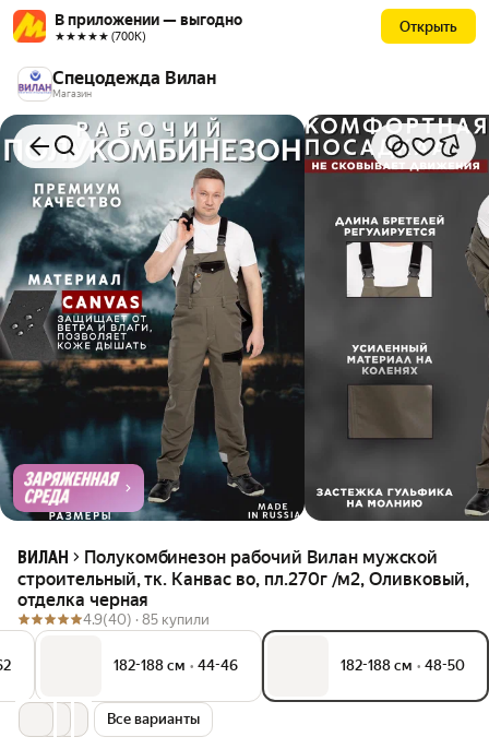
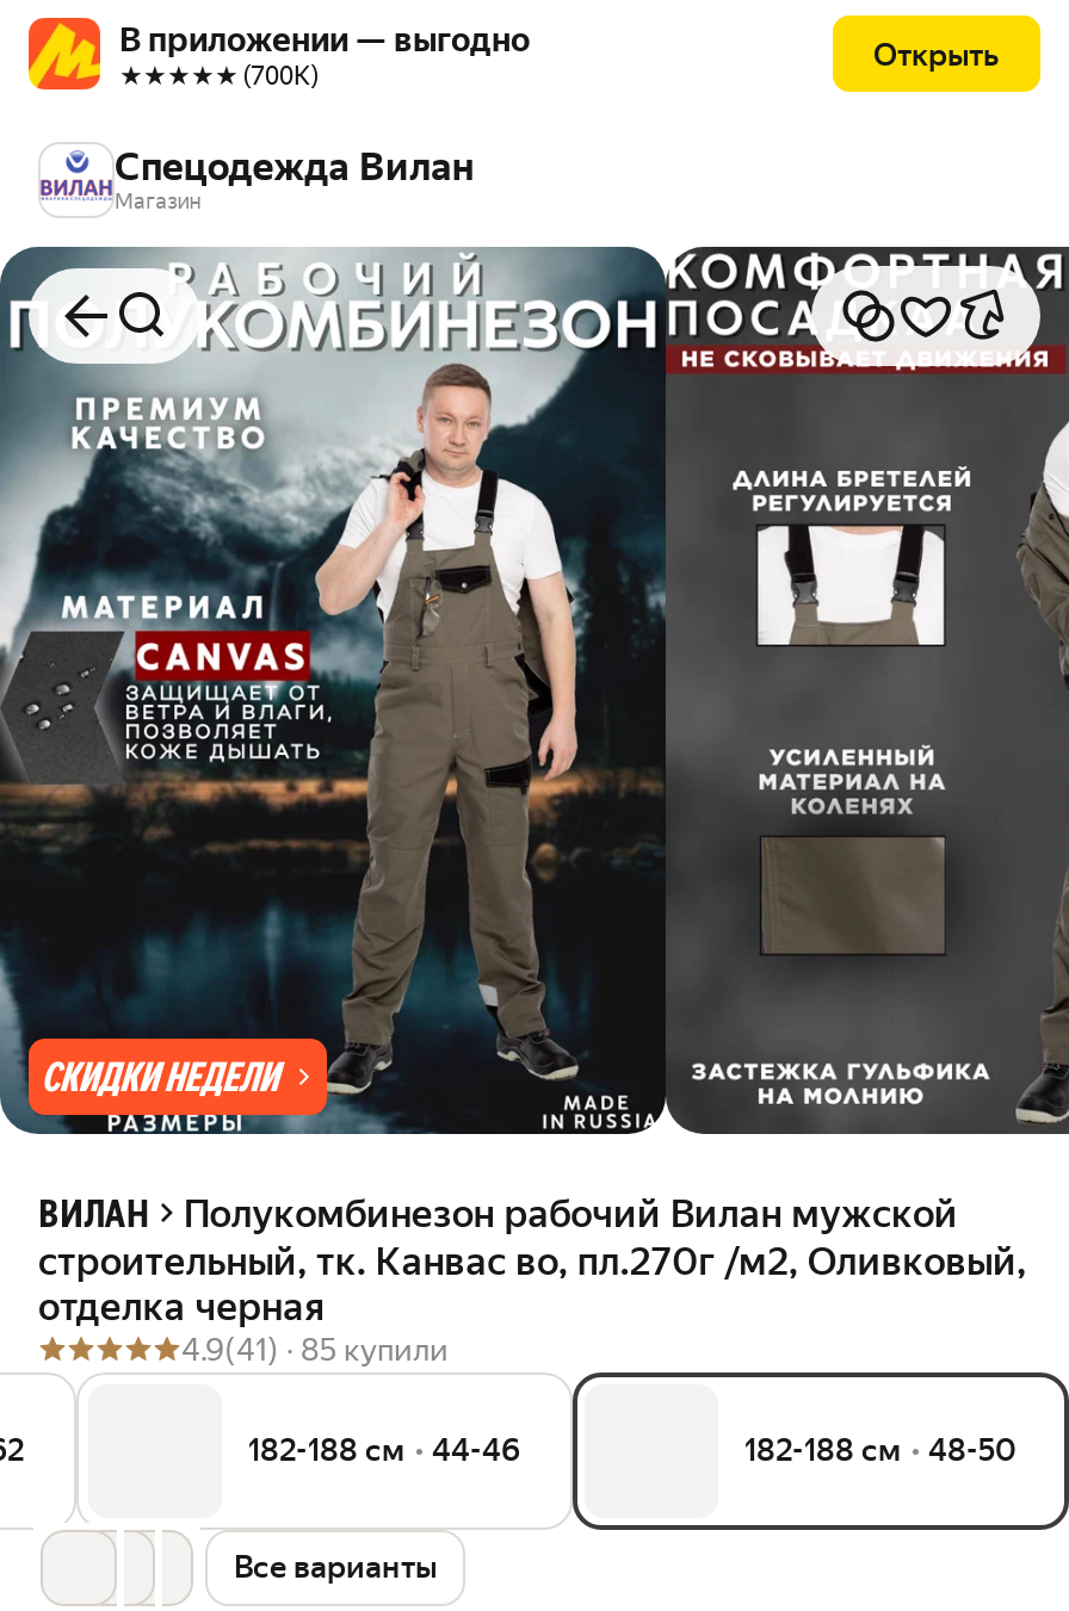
- [image]
+ [image]

- 4.9(40) · 85 купили
+ 4.9(41) · 85 купили
